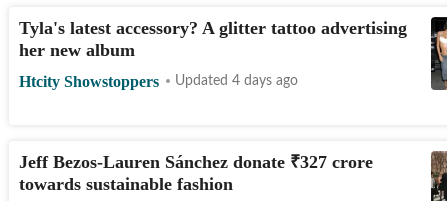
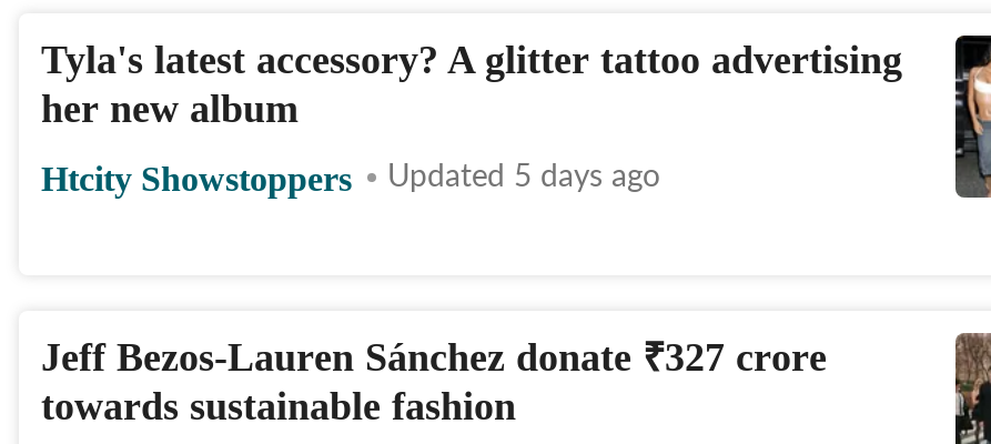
- Updated 4 days ago
+ Updated 5 days ago
